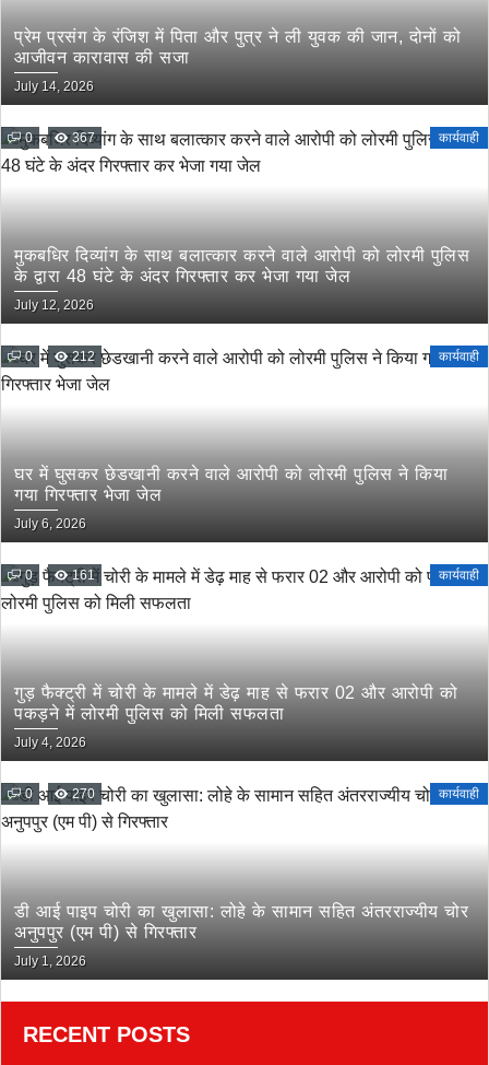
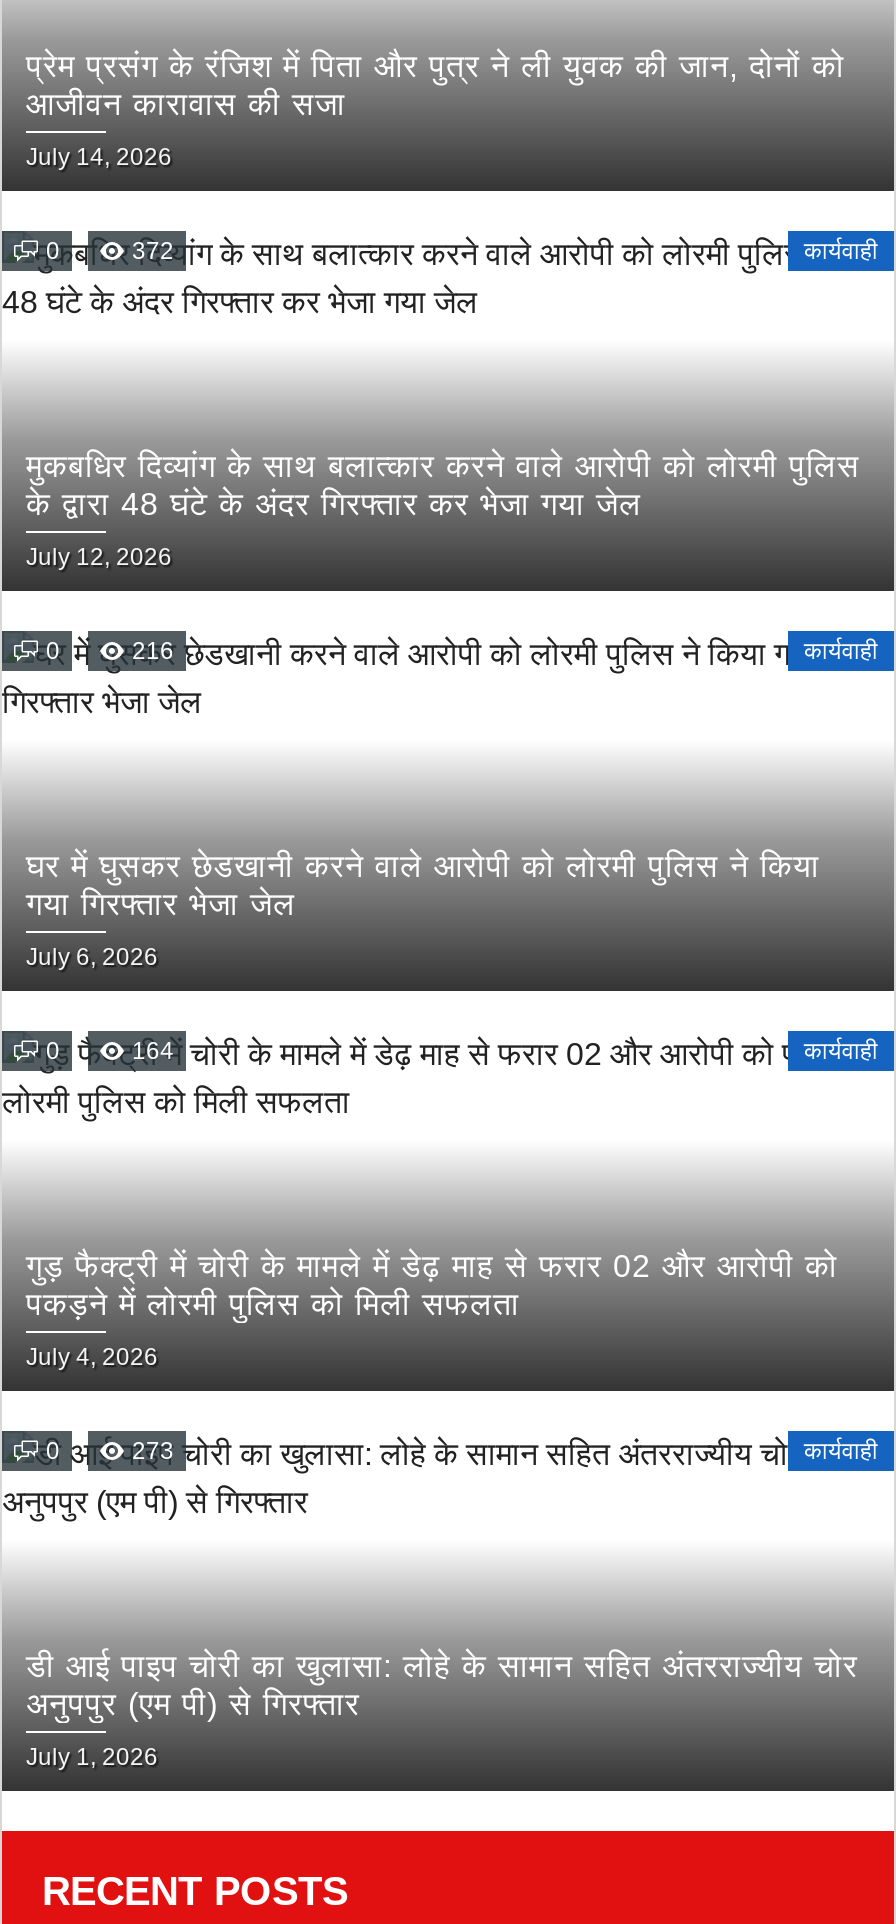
- 367
+ 372

- 212
+ 216

- 161
+ 164

- 270
+ 273
